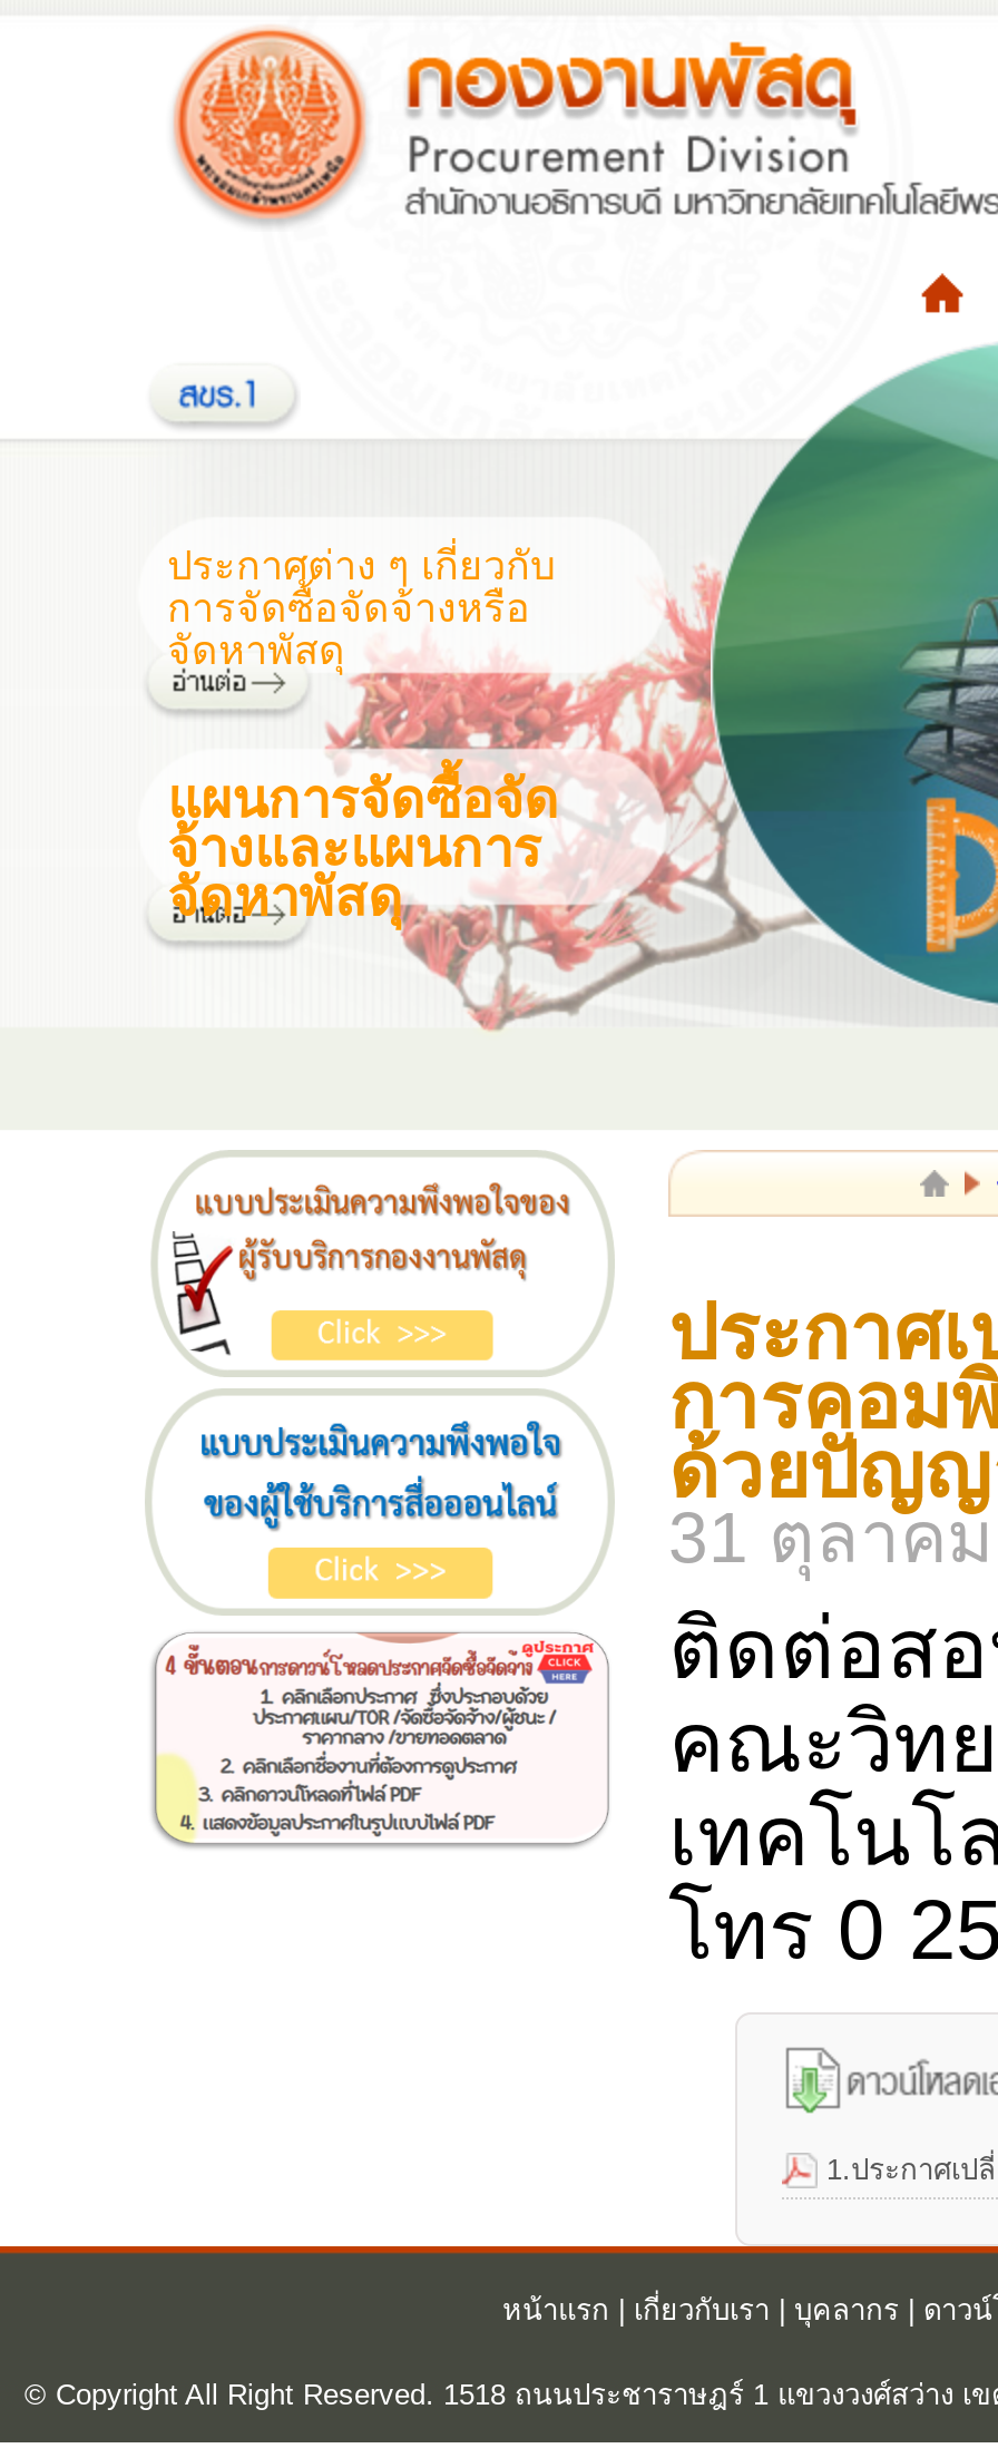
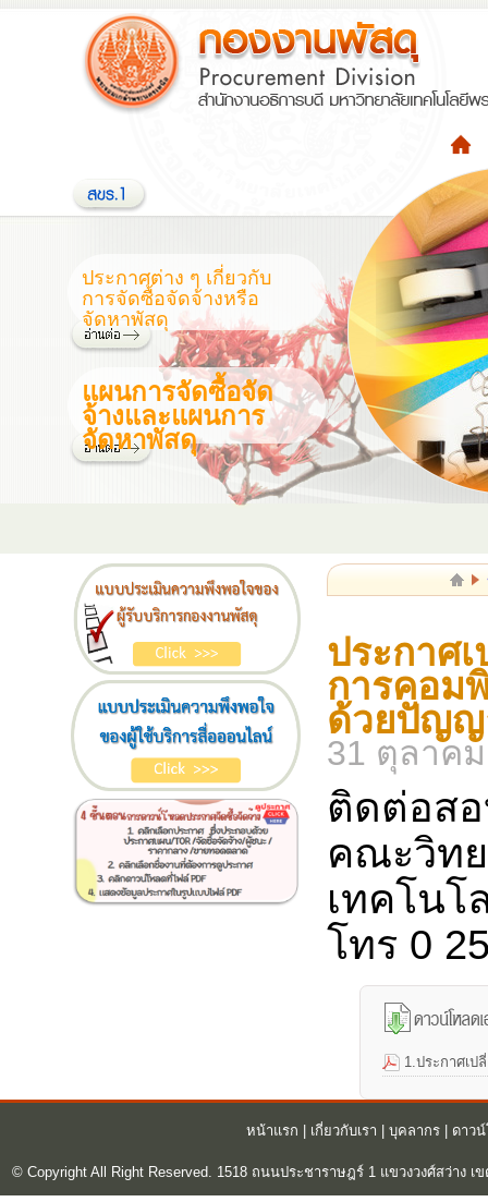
- [image]
+ [image]
